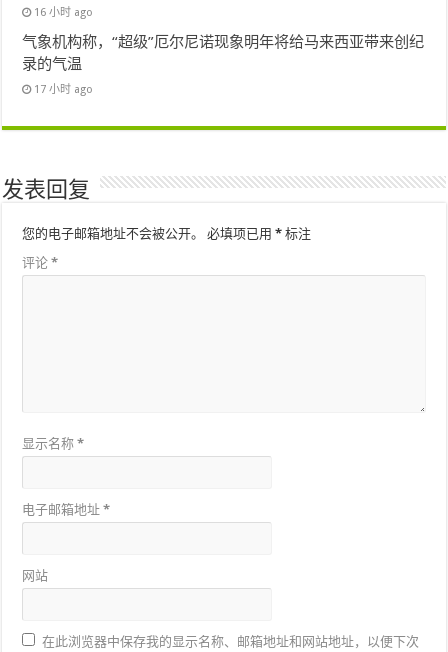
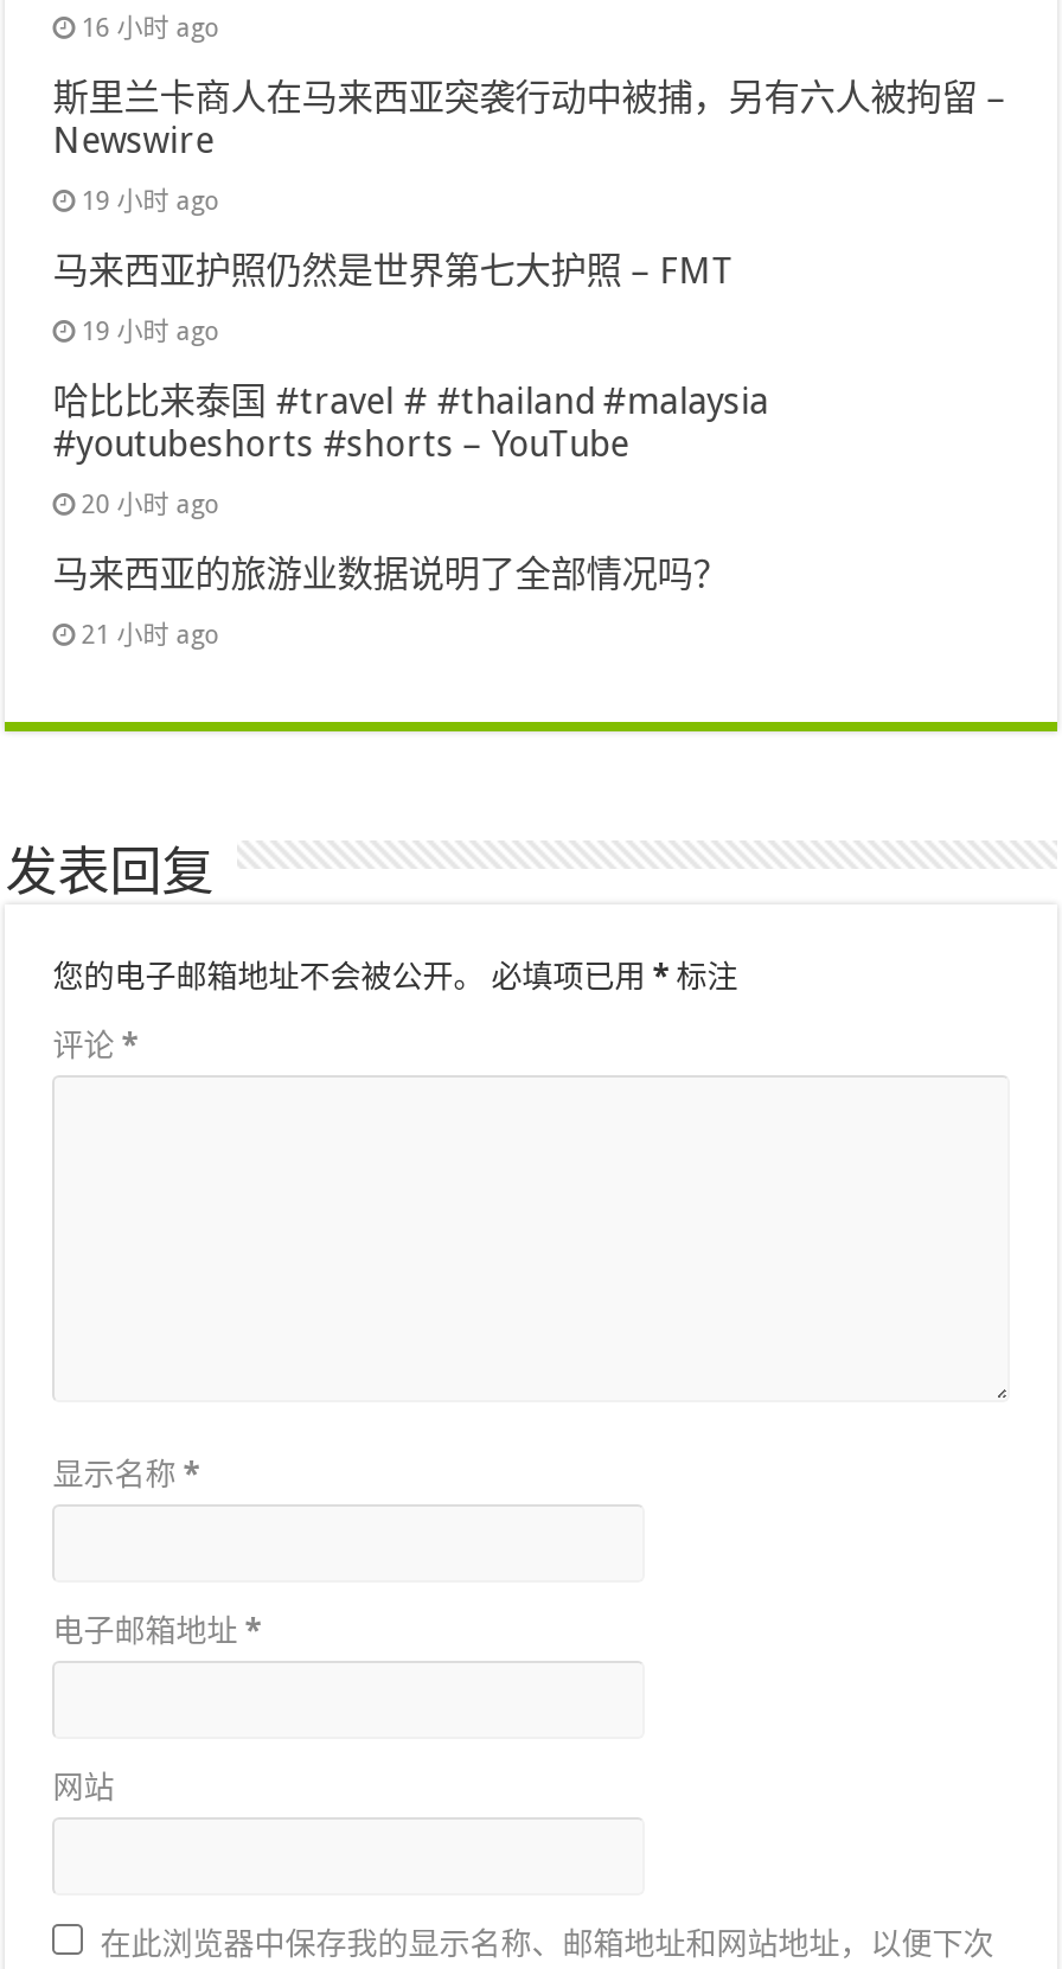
- 气象机构称，“超级”厄尔尼诺现象明年将给马来西亚带来创纪
- 录的气温
- 17 小时 ago
+ 斯里兰卡商人在马来西亚突袭行动中被捕，另有六人被拘留 –
+ Newswire
+ 19 小时 ago
+ 马来西亚护照仍然是世界第七大护照 – FMT
+ 19 小时 ago
+ 哈比比来泰国 #travel # #thailand #malaysia
+ #youtubeshorts #shorts – YouTube
+ 20 小时 ago
+ 马来西亚的旅游业数据说明了全部情况吗？
+ 21 小时 ago
